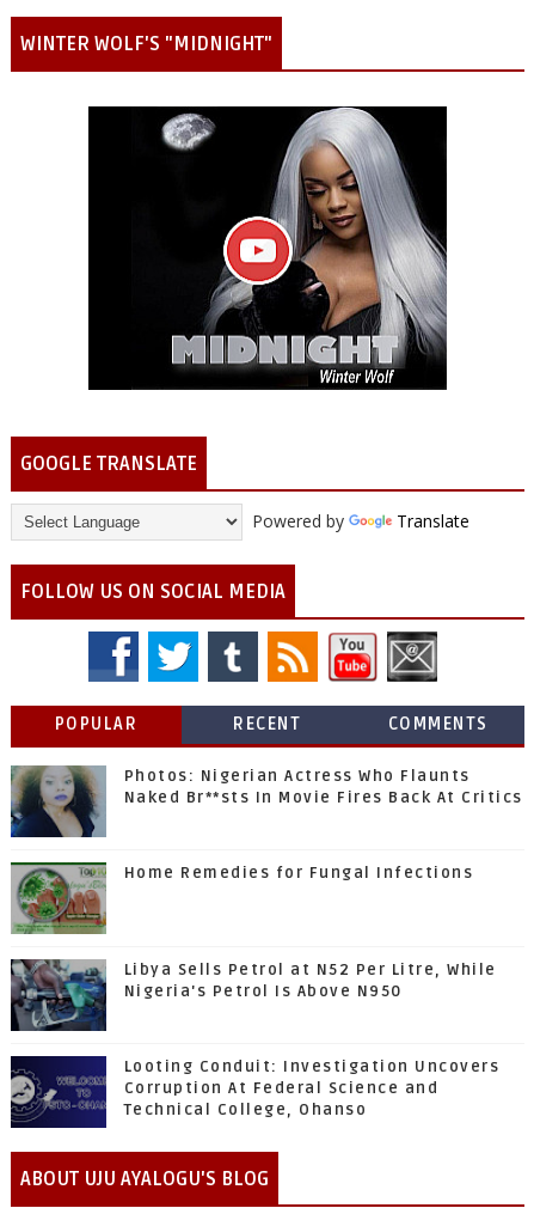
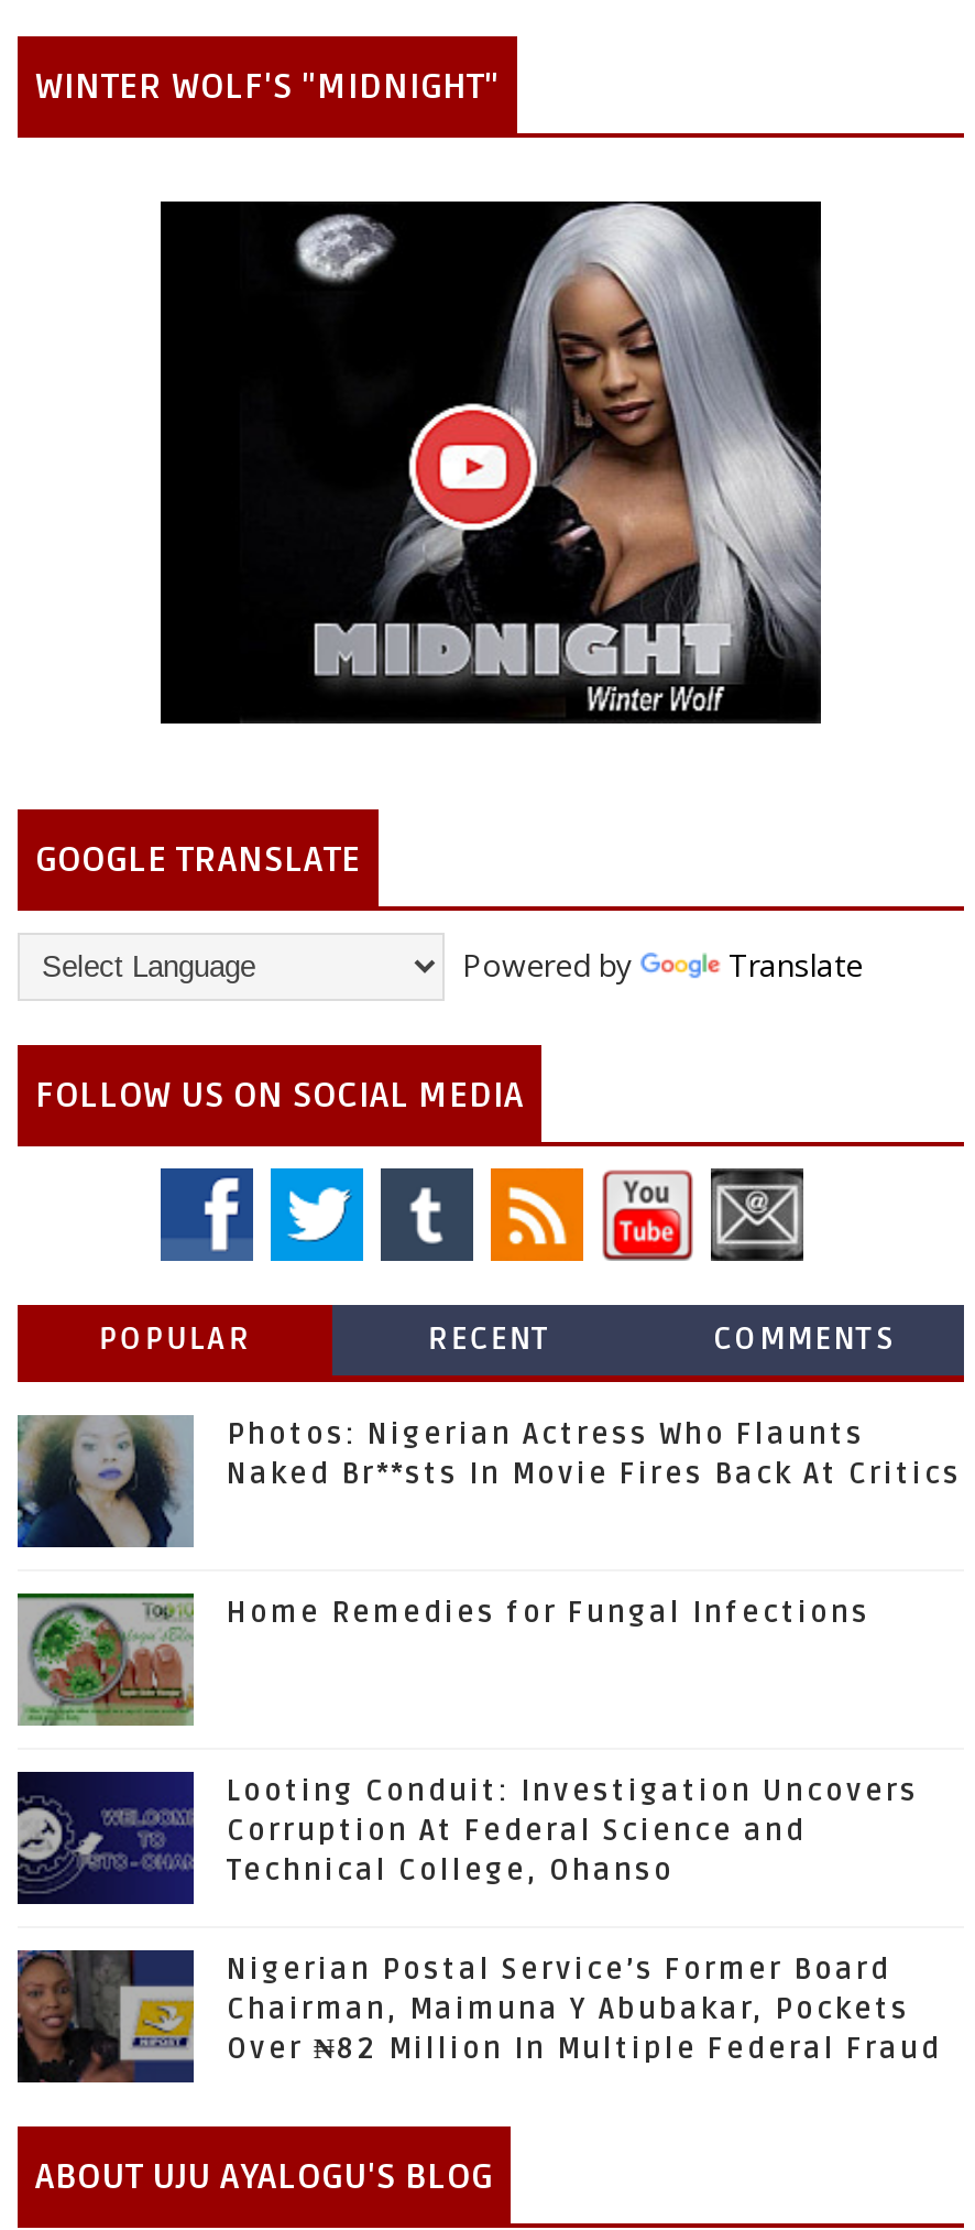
- [image]
- Libya Sells Petrol at N52 Per Litre, While
- Nigeria's Petrol Is Above N950

moved up: [image] | Looting Conduit: Investigation Uncovers | Corruption At Federal Science and | Technical College, Ohanso

+ [image]
+ Nigerian Postal Service’s Former Board
+ Chairman, Maimuna Y Abubakar, Pockets
+ Over ₦82 Million In Multiple Federal Fraud
